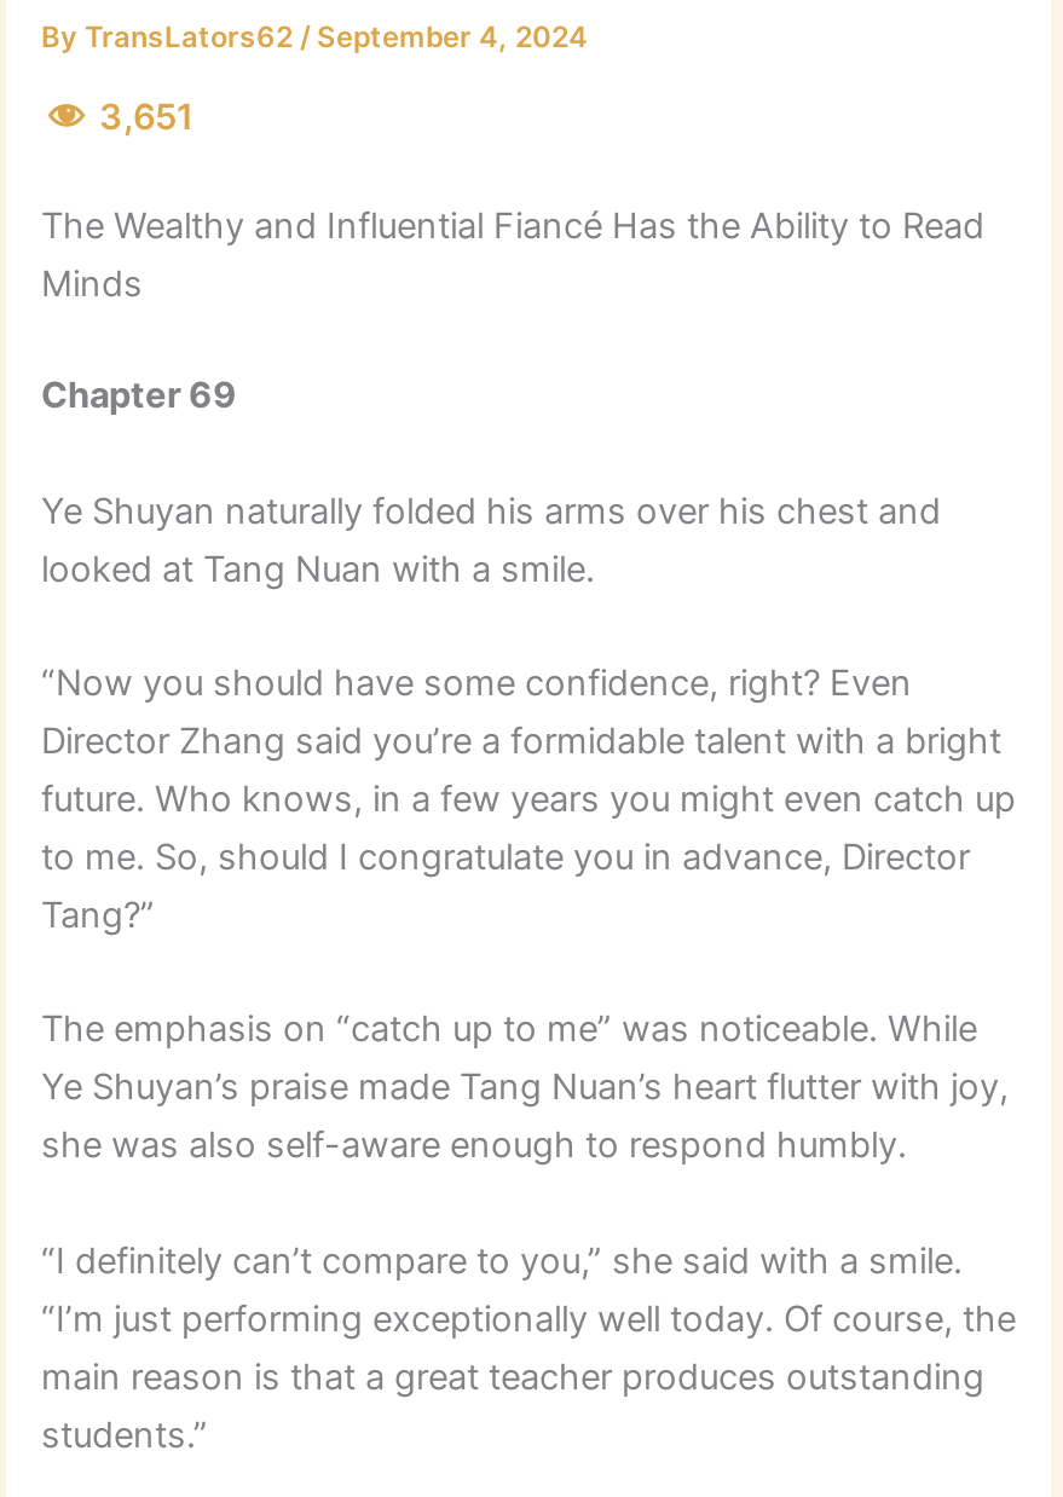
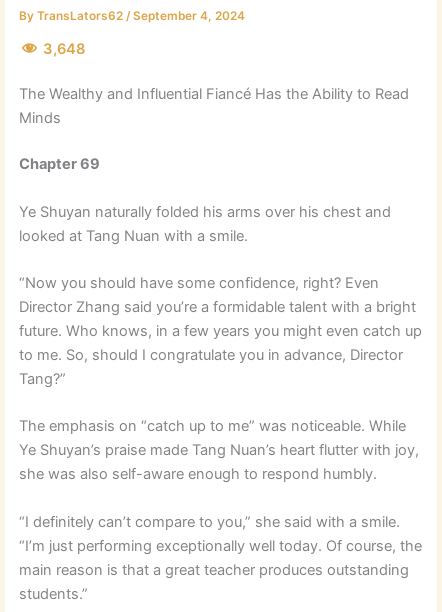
- 3,651
+ 3,648
